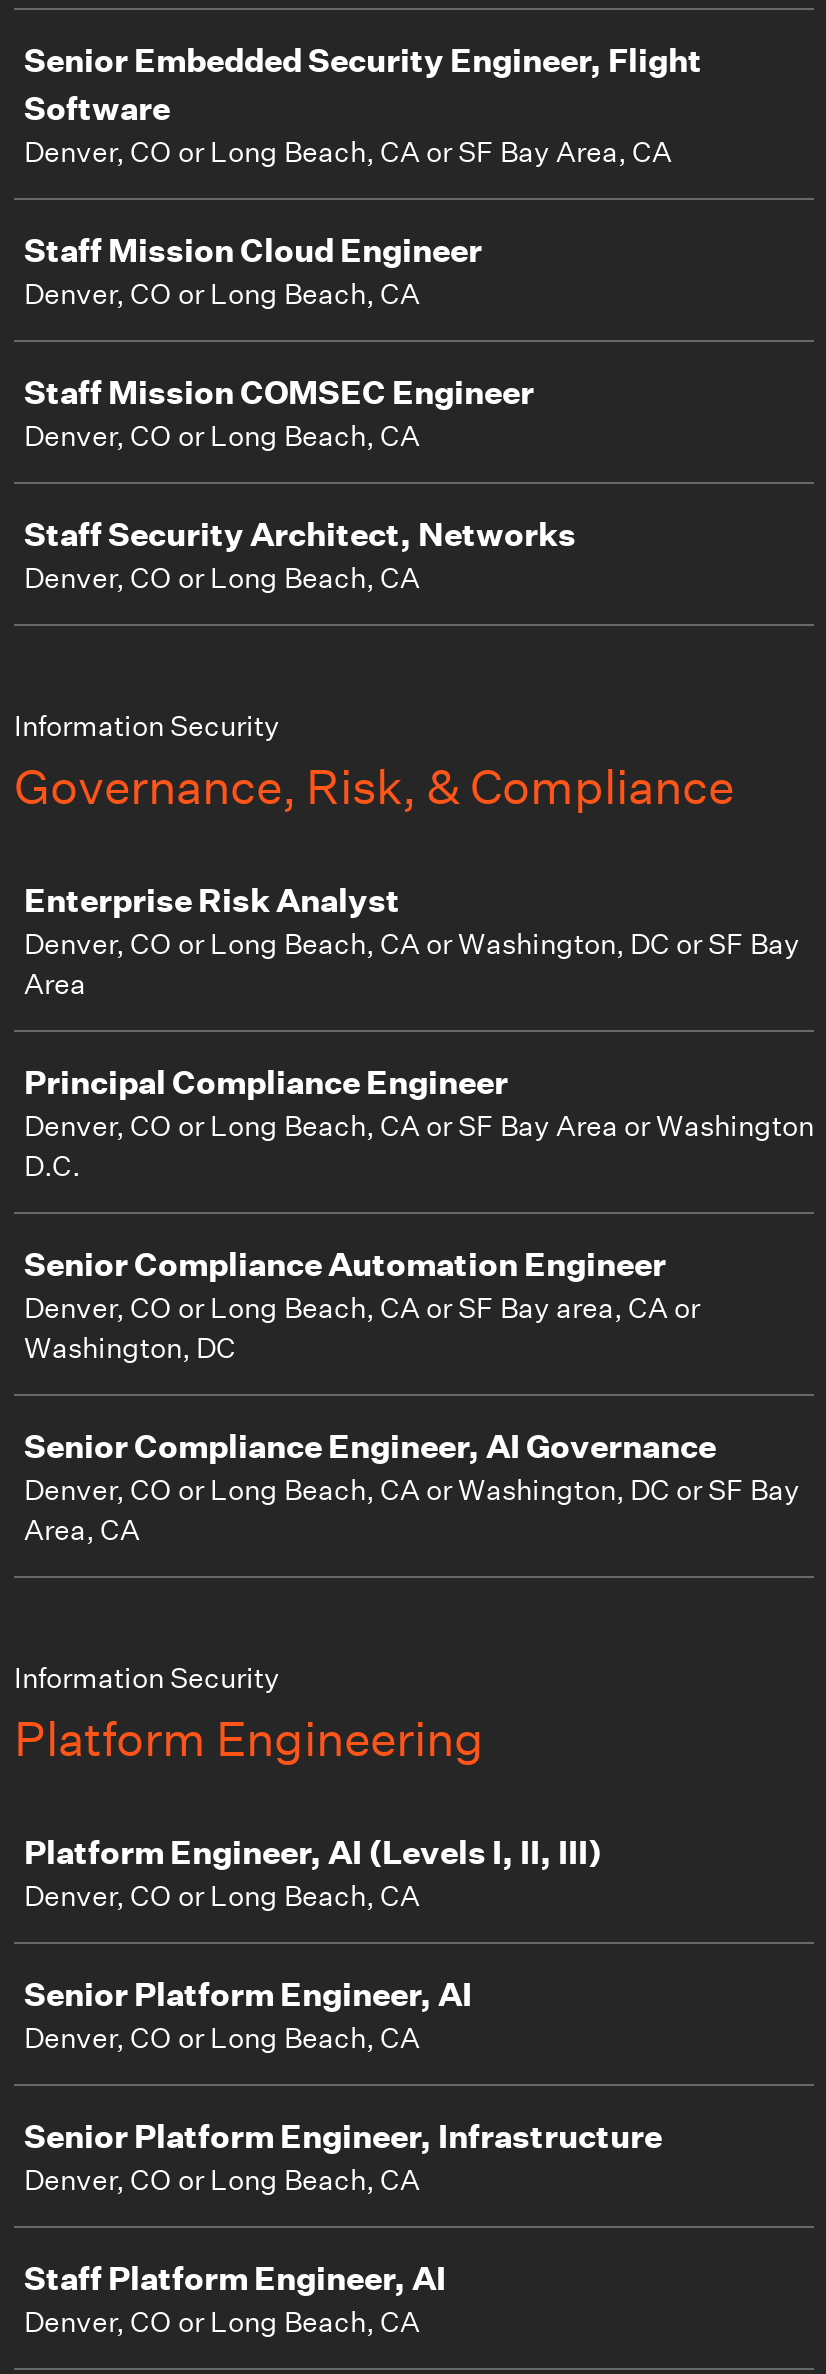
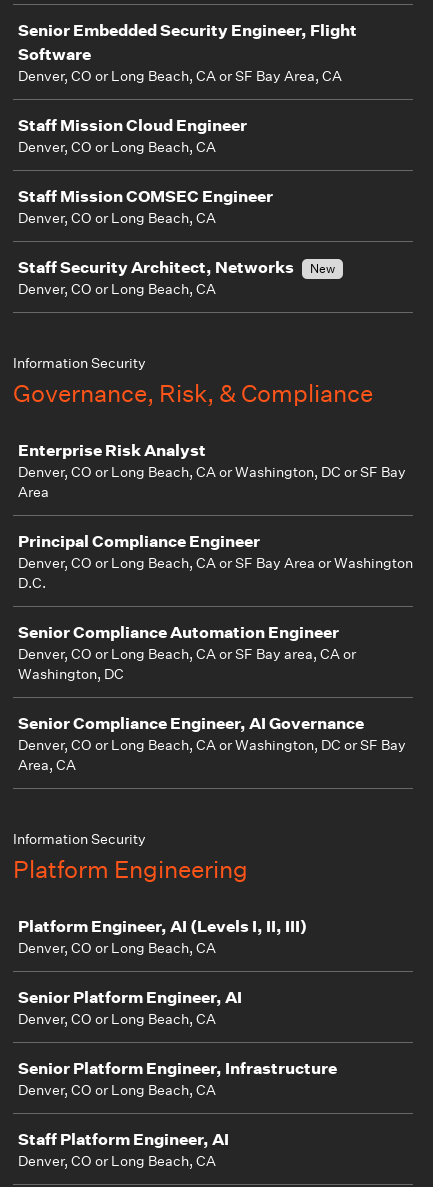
+ New
